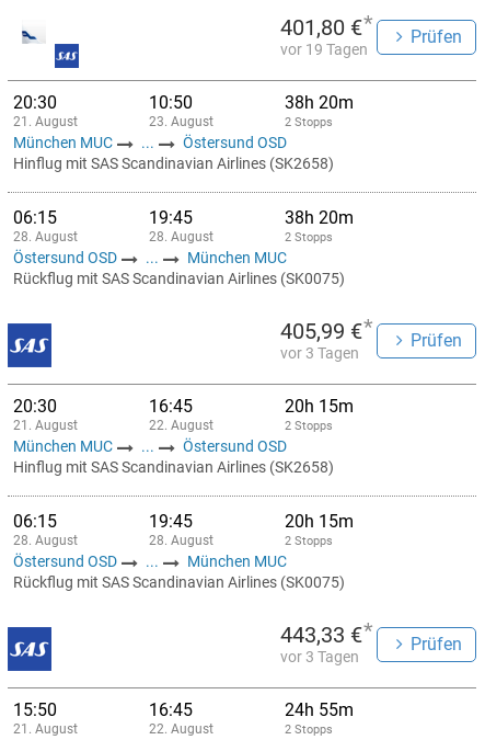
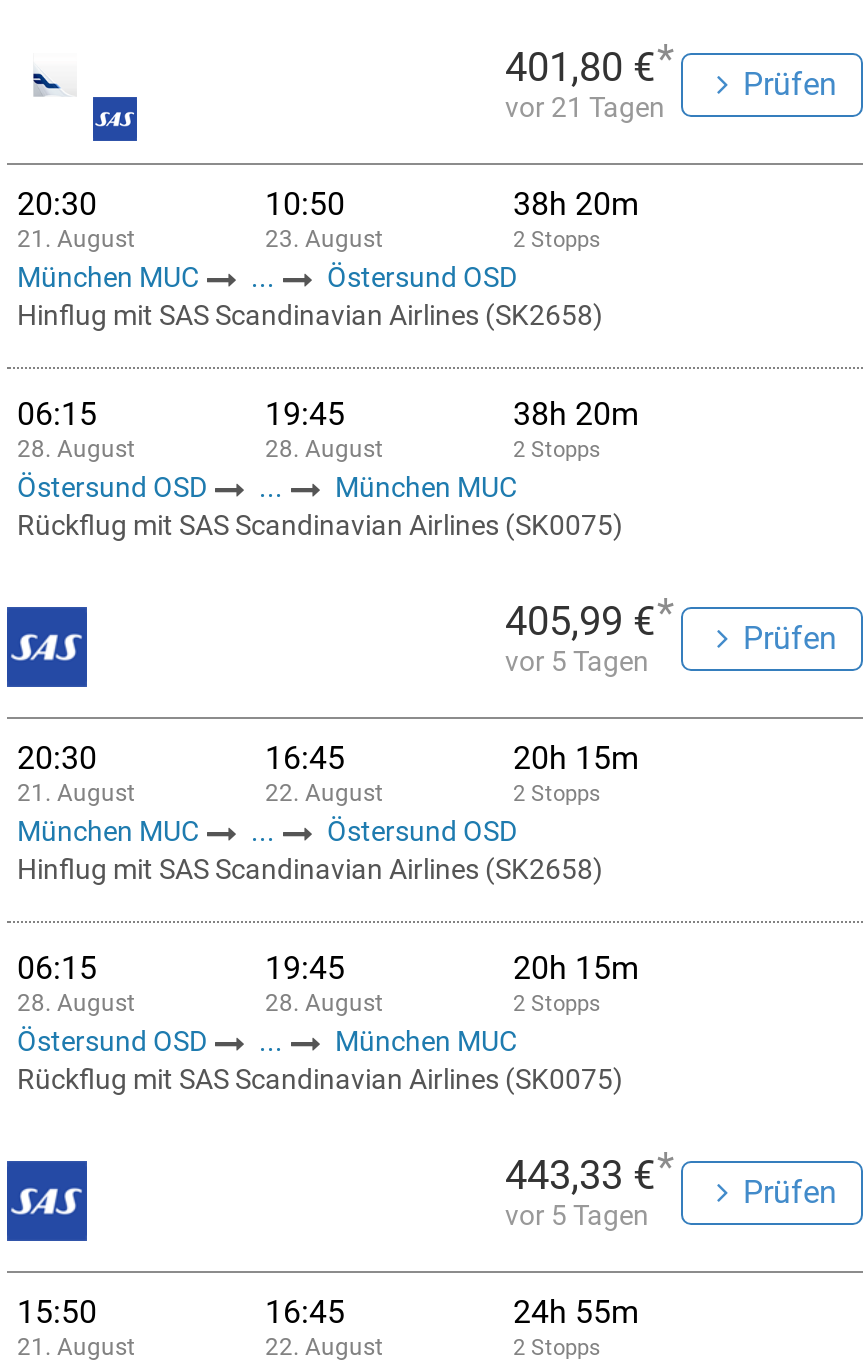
- vor 19 Tagen
+ vor 21 Tagen

- vor 3 Tagen
+ vor 5 Tagen

- vor 3 Tagen
+ vor 5 Tagen
